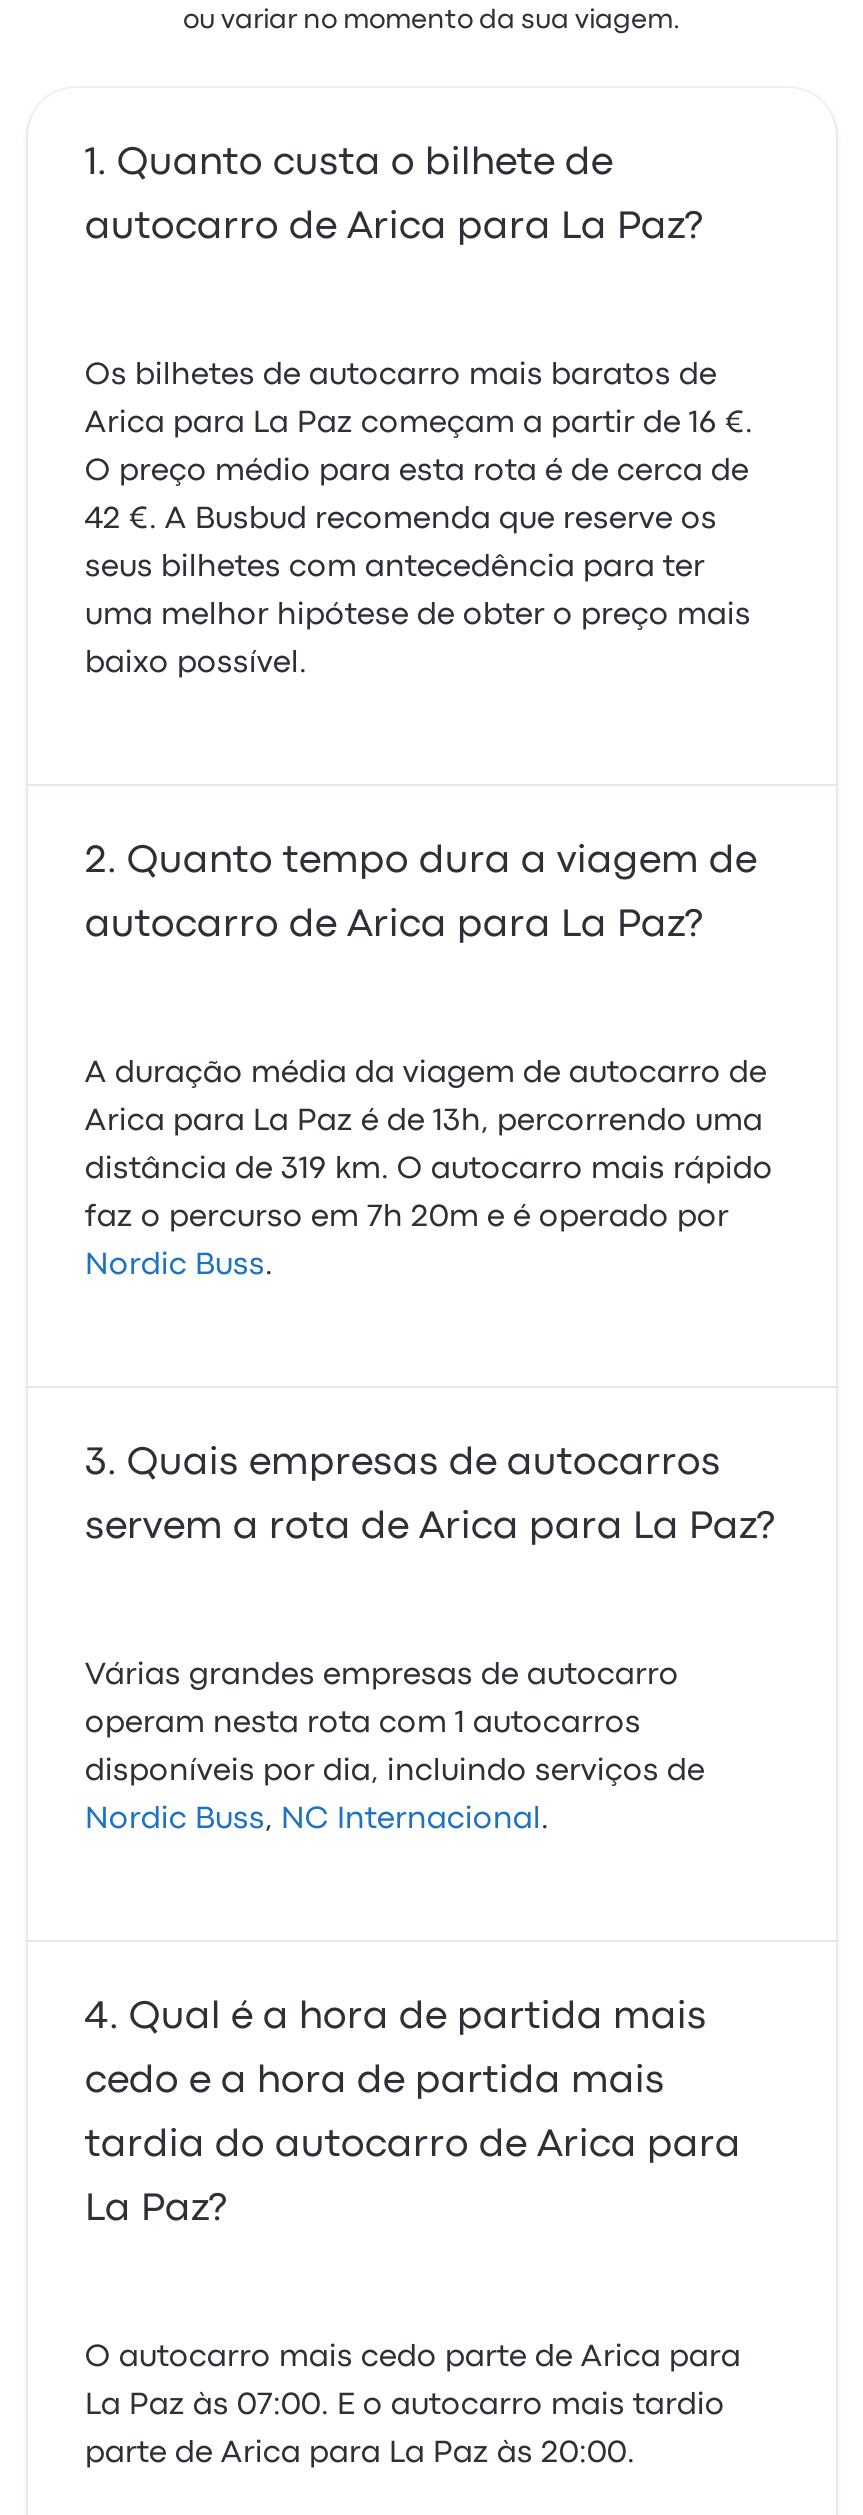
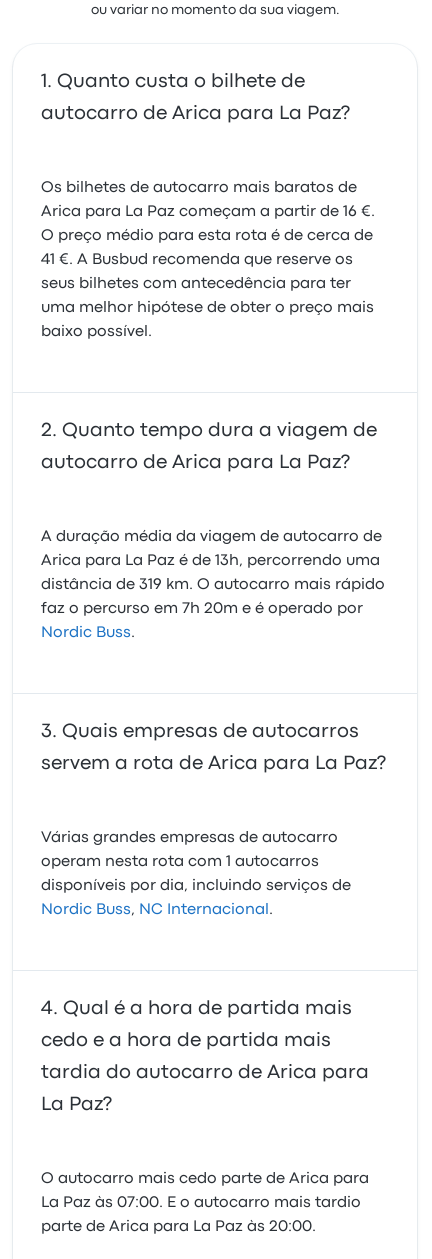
- 42 €. A Busbud recomenda que reserve os
+ 41 €. A Busbud recomenda que reserve os
